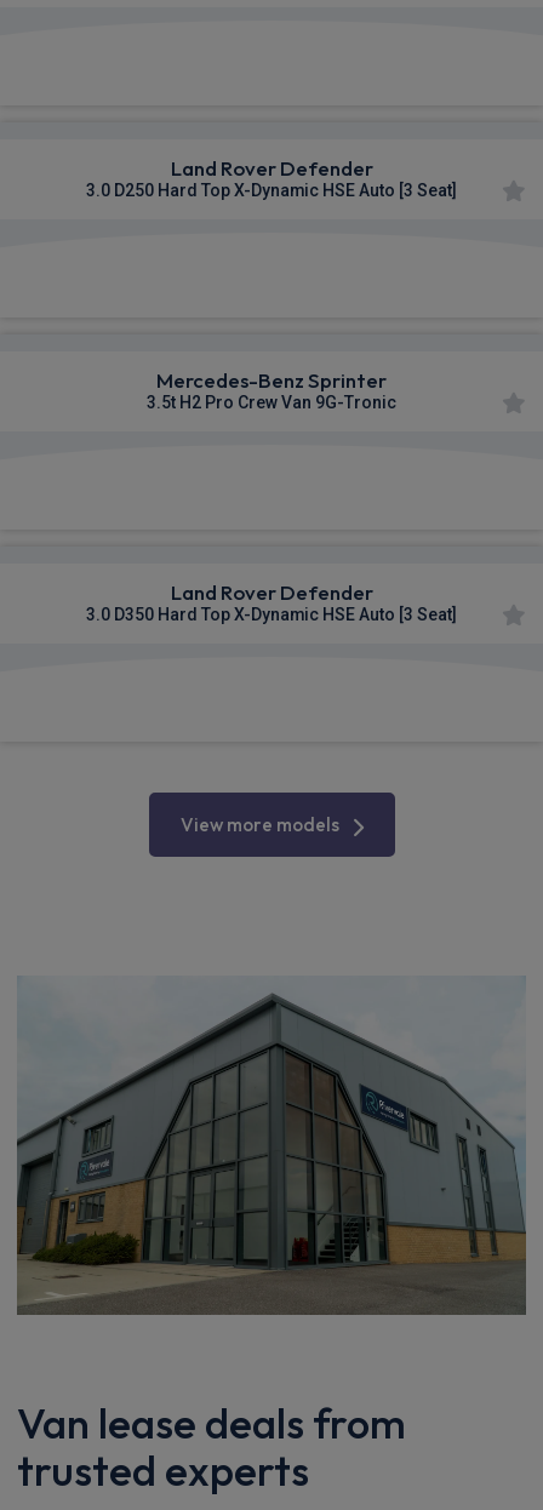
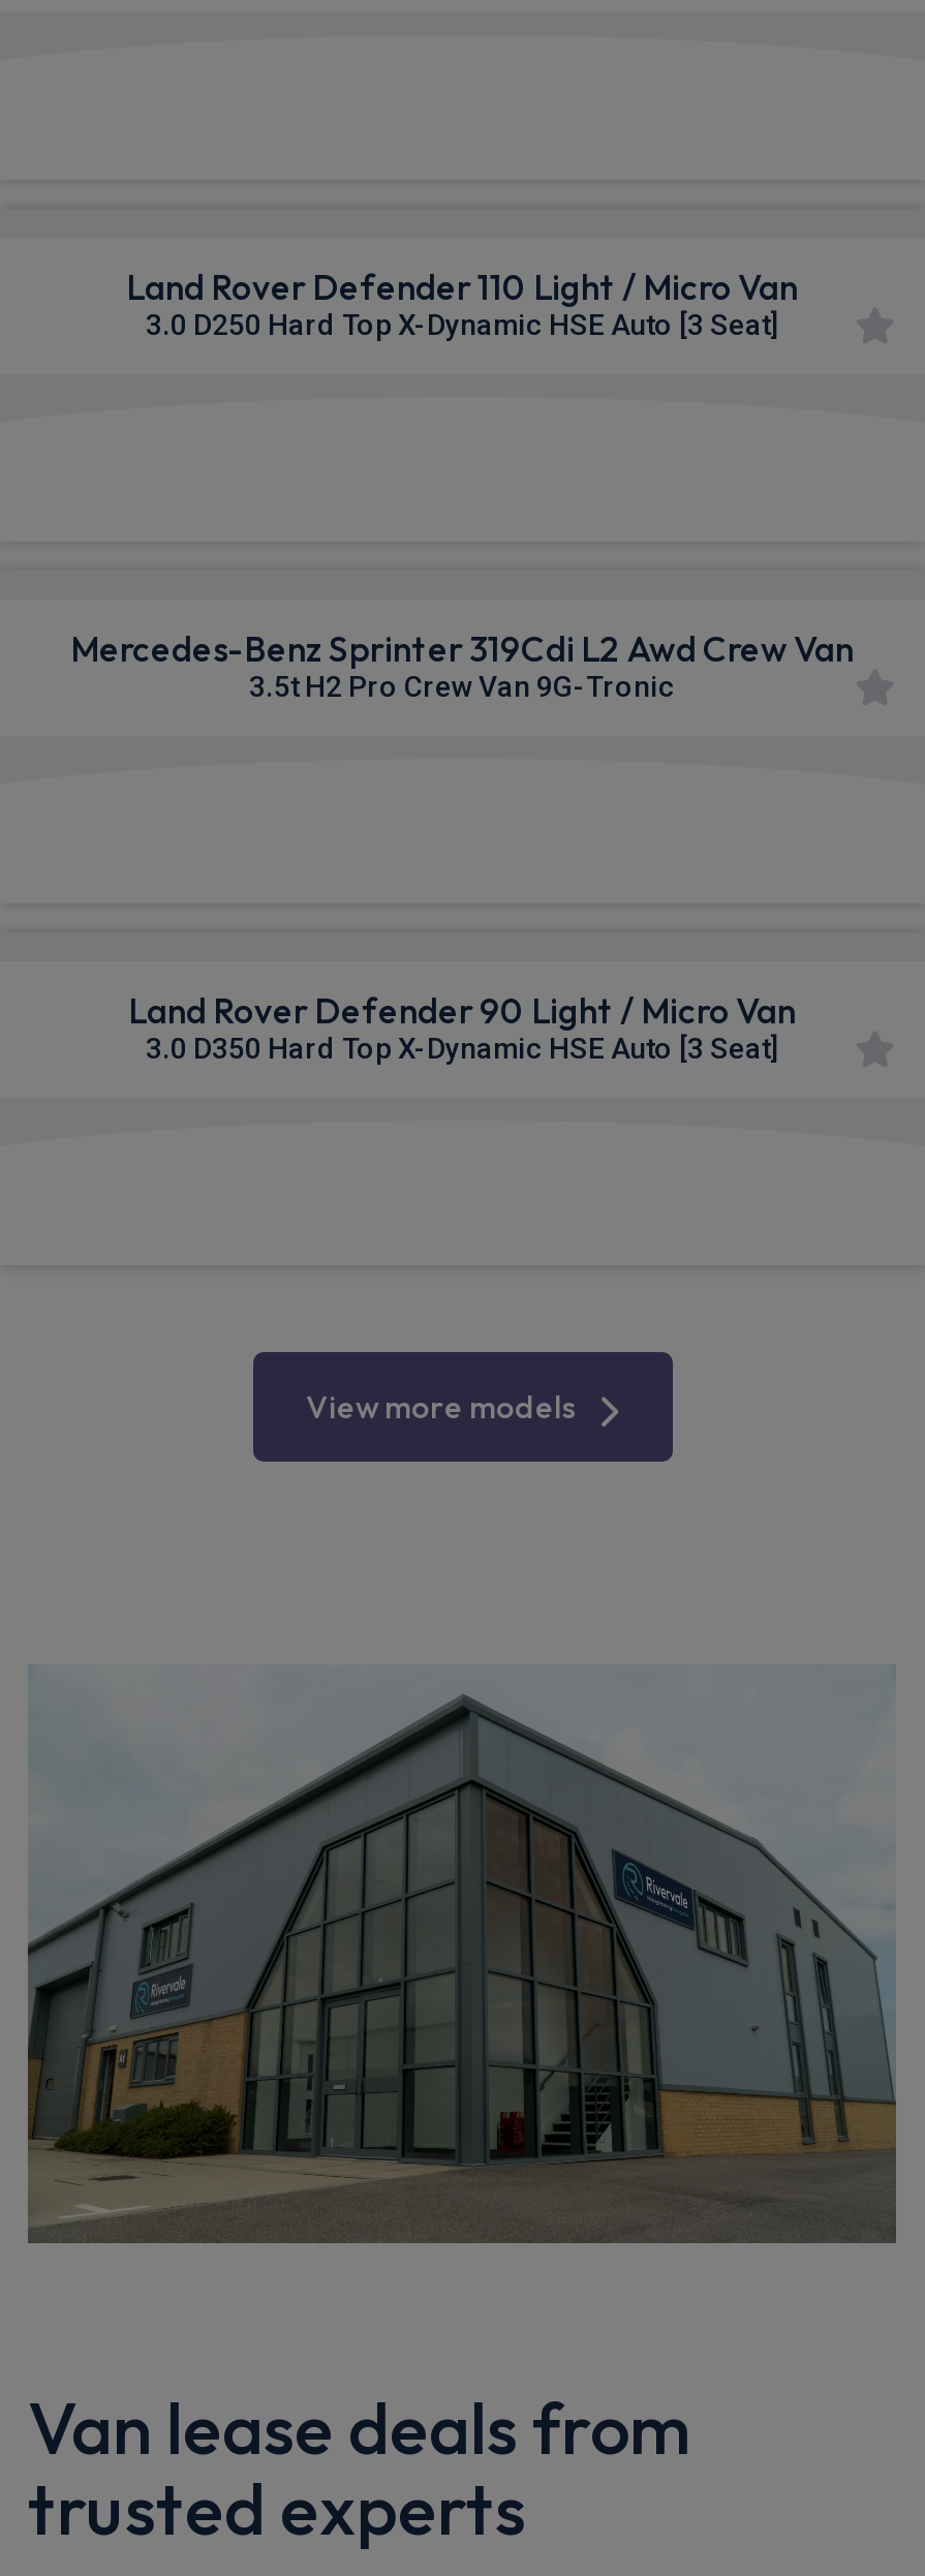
- Land Rover Defender
+ Land Rover Defender 110 Light / Micro Van

- Mercedes-Benz Sprinter
+ Mercedes-Benz Sprinter 319Cdi L2 Awd Crew Van

- Land Rover Defender
+ Land Rover Defender 90 Light / Micro Van
